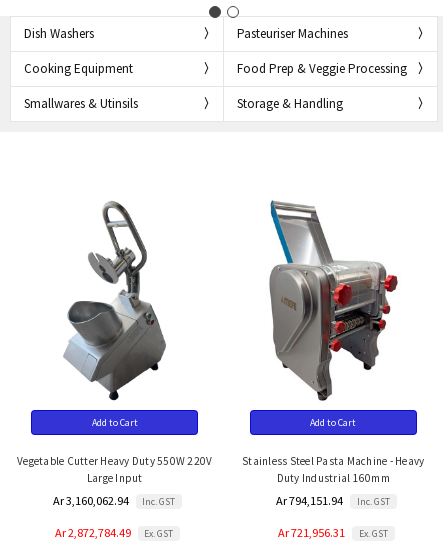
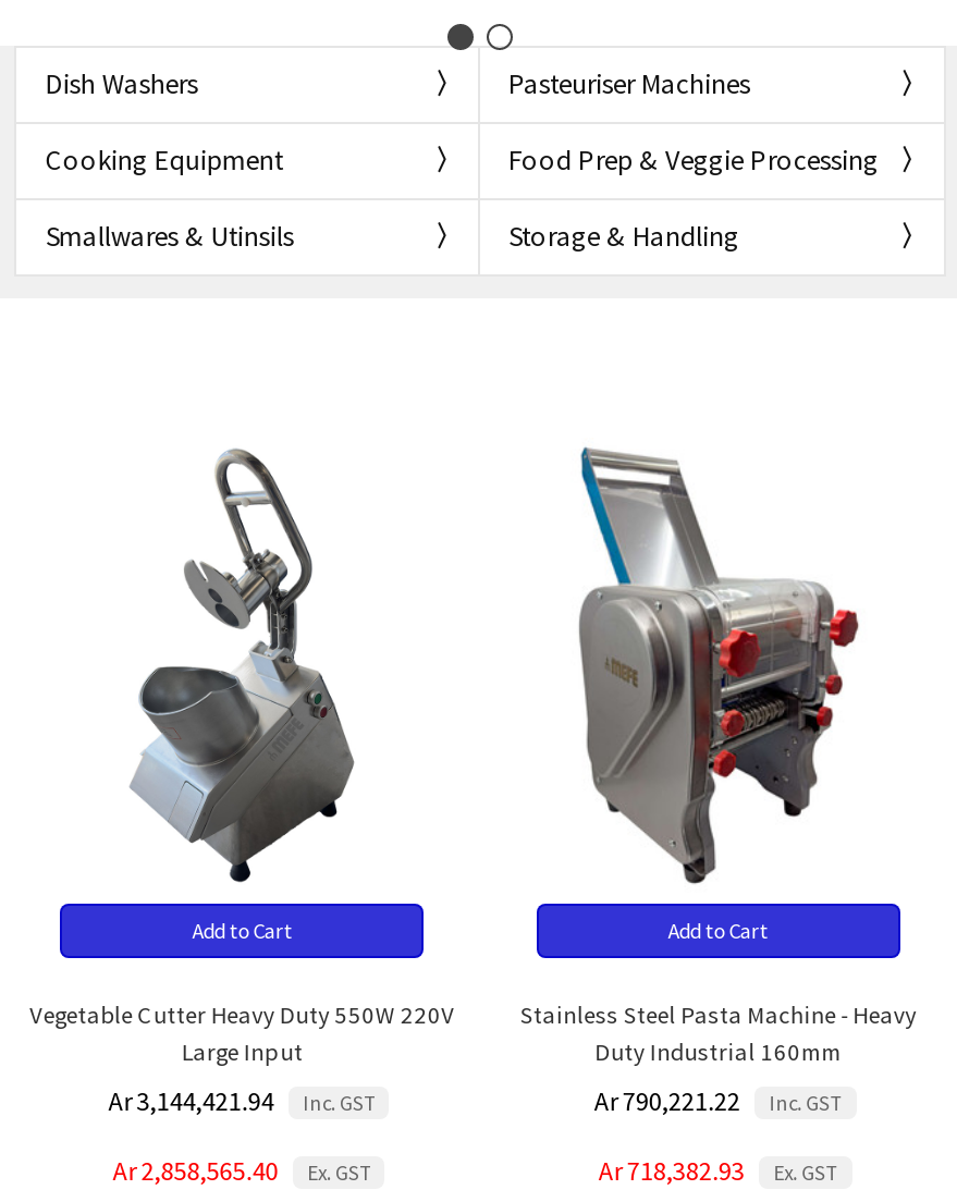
- Ar 3,160,062.94 Inc. GST
+ Ar 3,144,421.94 Inc. GST

- Ar 794,151.94 Inc. GST
+ Ar 790,221.22 Inc. GST

- Ar 2,872,784.49 Ex. GST
+ Ar 2,858,565.40 Ex. GST

- Ar 721,956.31 Ex. GST
+ Ar 718,382.93 Ex. GST
